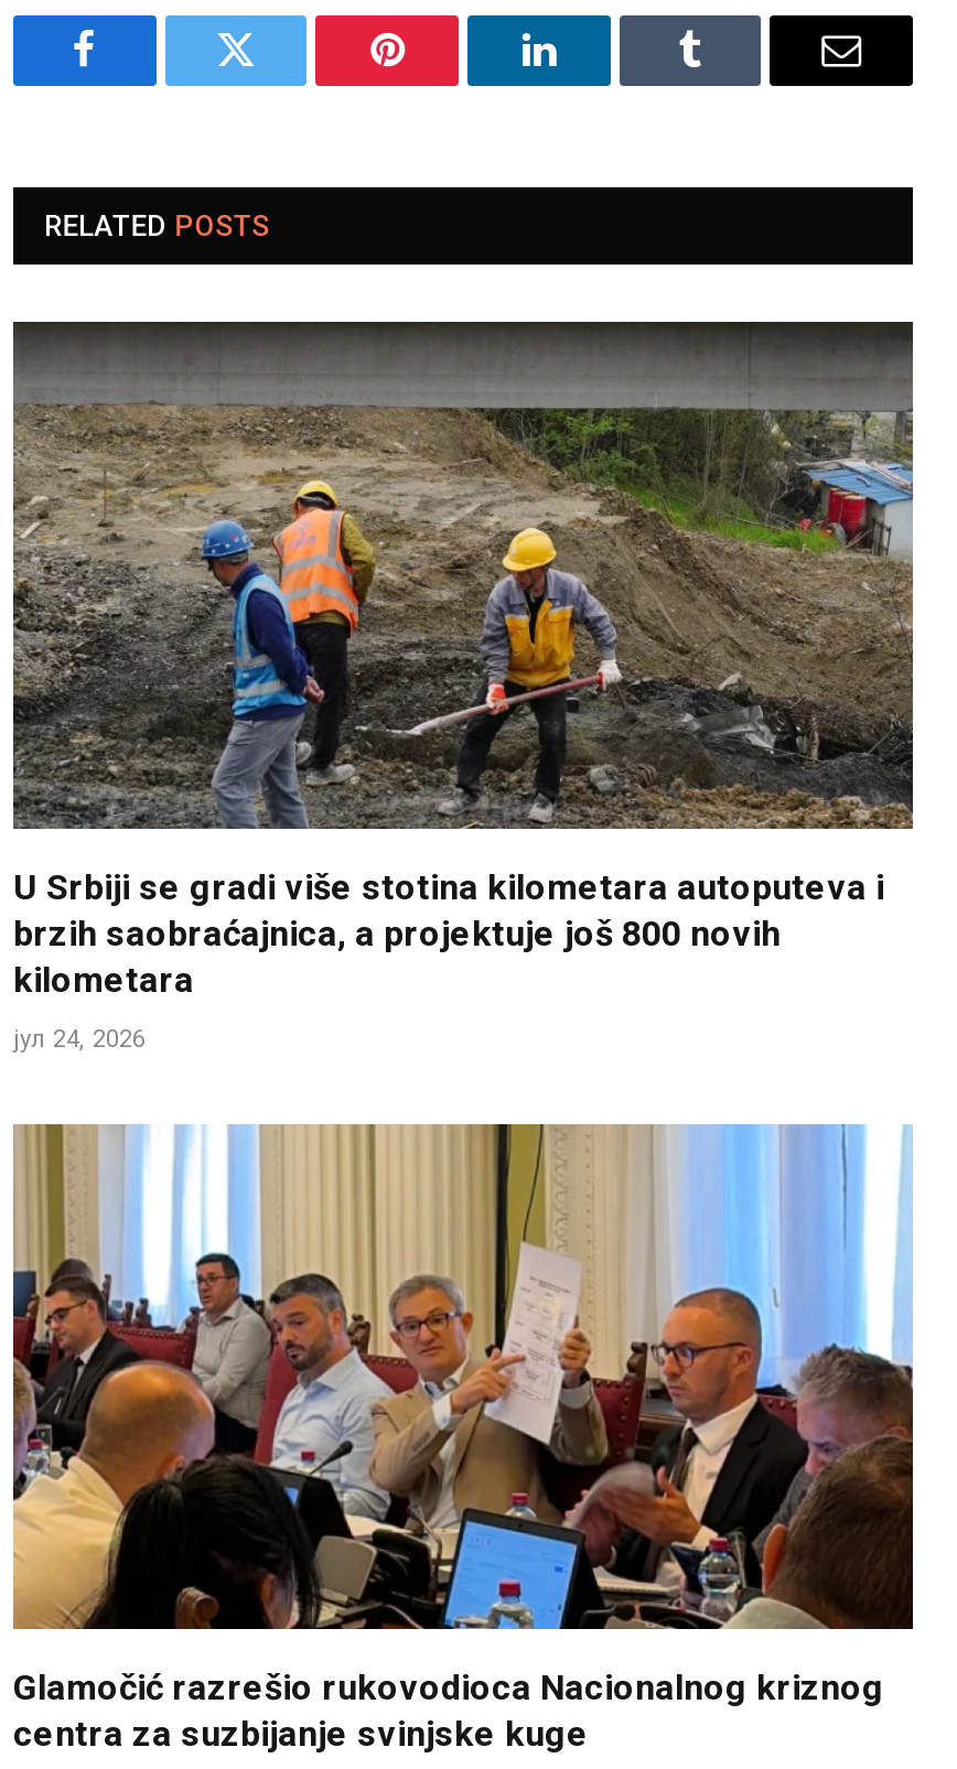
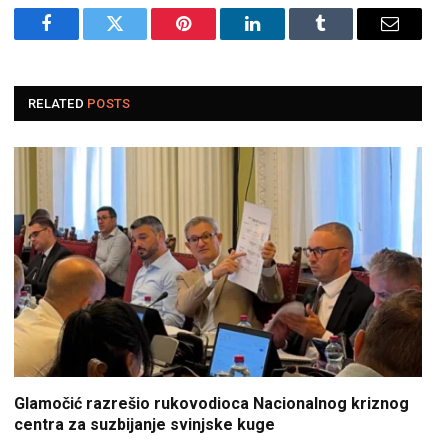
- [image]
- U Srbiji se gradi više stotina kilometara autoputeva i
- brzih saobraćajnica, a projektuje još 800 novih
- kilometara
- јул 24, 2026
